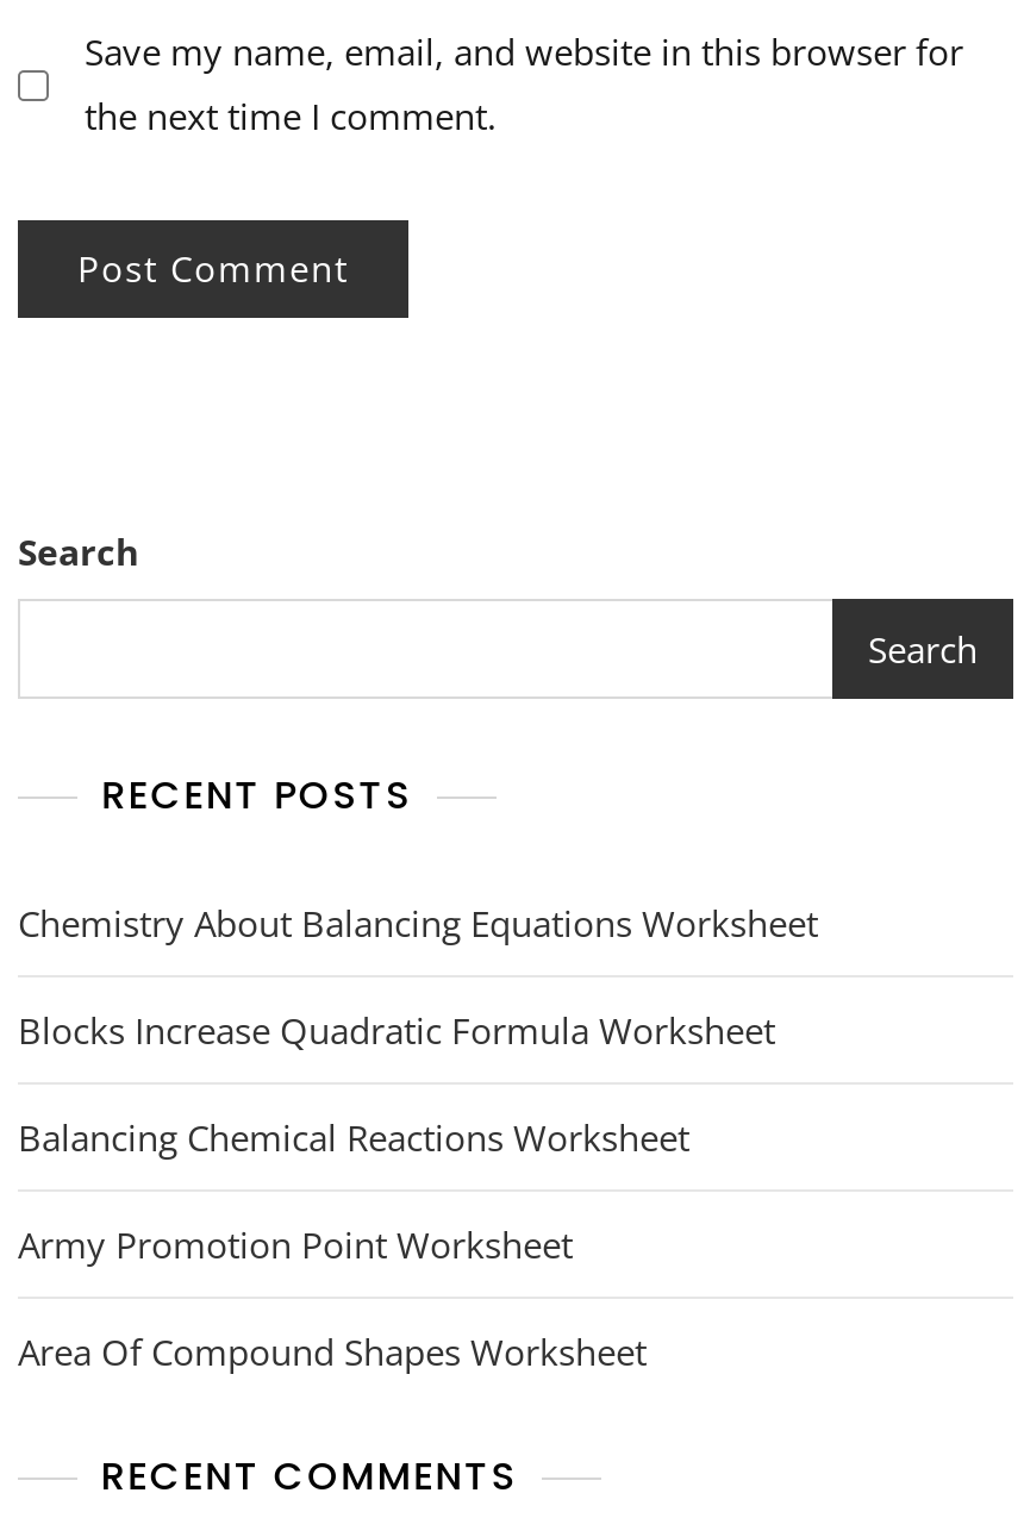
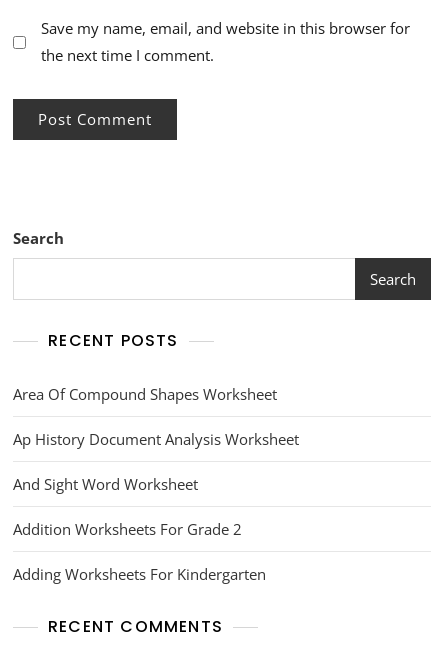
- Chemistry About Balancing Equations Worksheet
- Blocks Increase Quadratic Formula Worksheet
- Balancing Chemical Reactions Worksheet
- Army Promotion Point Worksheet

moved up: Area Of Compound Shapes Worksheet

+ Ap History Document Analysis Worksheet
+ And Sight Word Worksheet
+ Addition Worksheets For Grade 2
+ Adding Worksheets For Kindergarten
